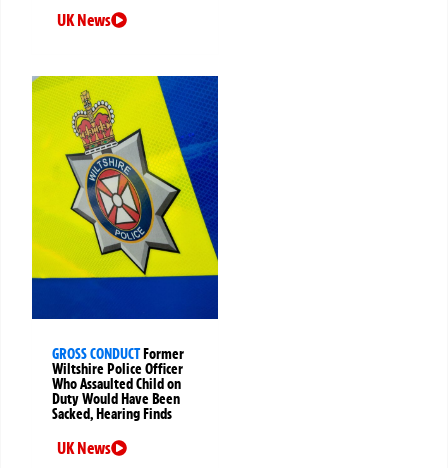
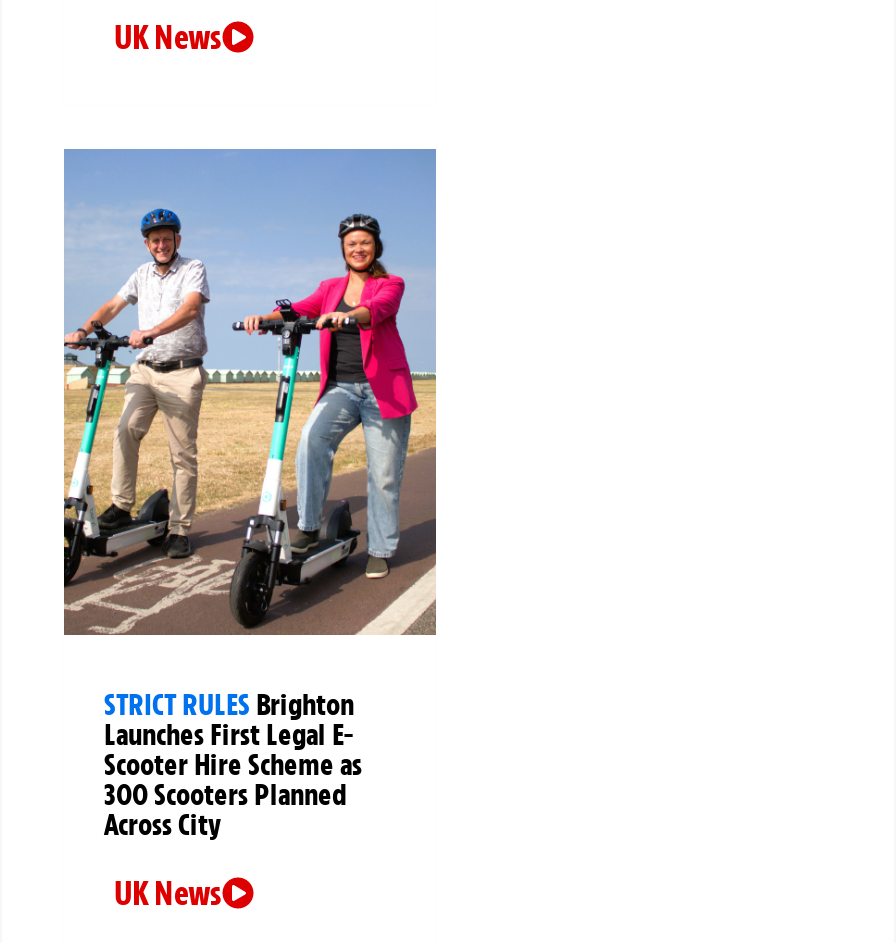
- [image]
- GROSS CONDUCT Former
- Wiltshire Police Officer
- Who Assaulted Child on
- Duty Would Have Been
- Sacked, Hearing Finds
+ [image]
+ STRICT RULES Brighton
+ Launches First Legal E-
+ Scooter Hire Scheme as
+ 300 Scooters Planned
+ Across City
